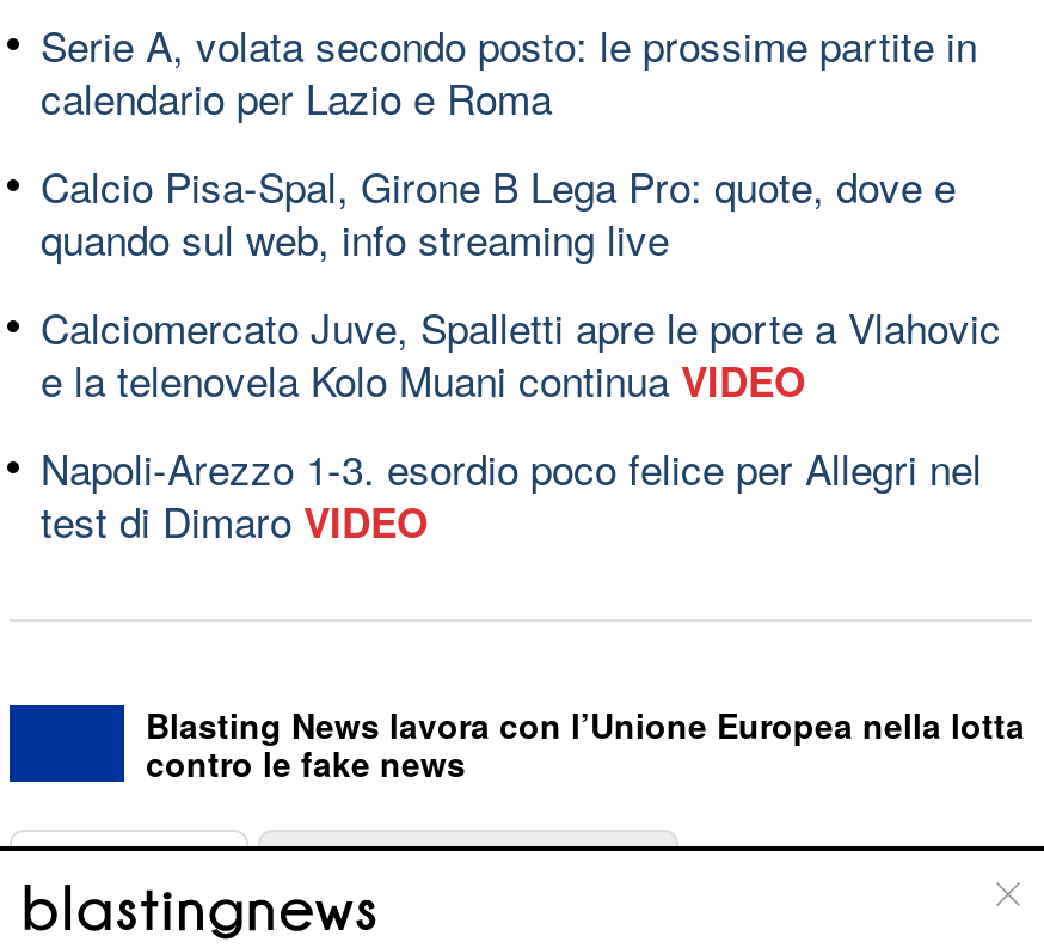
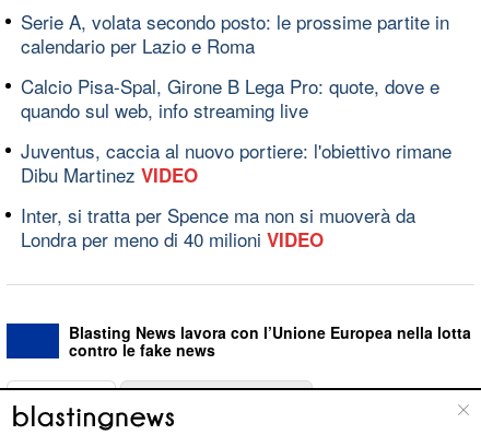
- Calciomercato Juve, Spalletti apre le porte a Vlahovic
- e la telenovela Kolo Muani continua VIDEO
+ Juventus, caccia al nuovo portiere: l'obiettivo rimane
+ Dibu Martinez VIDEO

- Napoli-Arezzo 1-3. esordio poco felice per Allegri nel
- test di Dimaro VIDEO
+ Inter, si tratta per Spence ma non si muoverà da
+ Londra per meno di 40 milioni VIDEO
